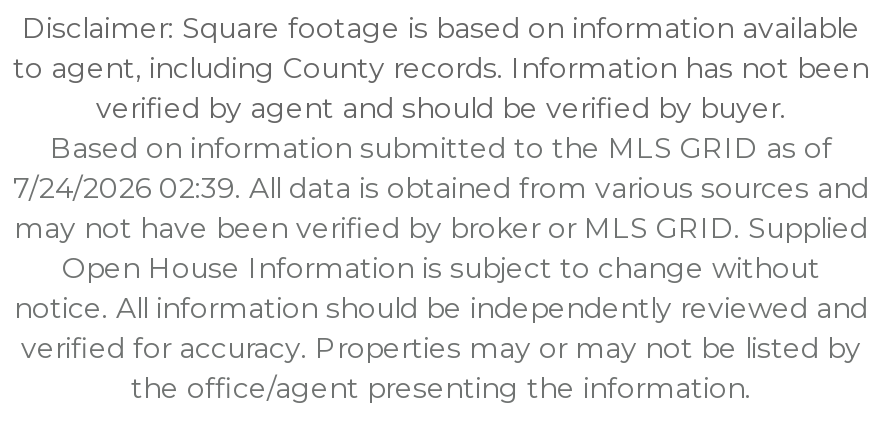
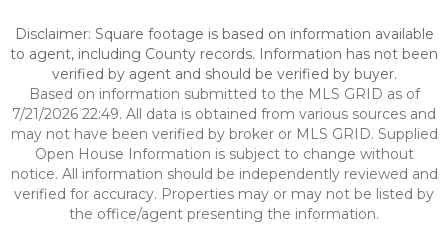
- 7/24/2026 02:39. All data is obtained from various sources and
+ 7/21/2026 22:49. All data is obtained from various sources and
